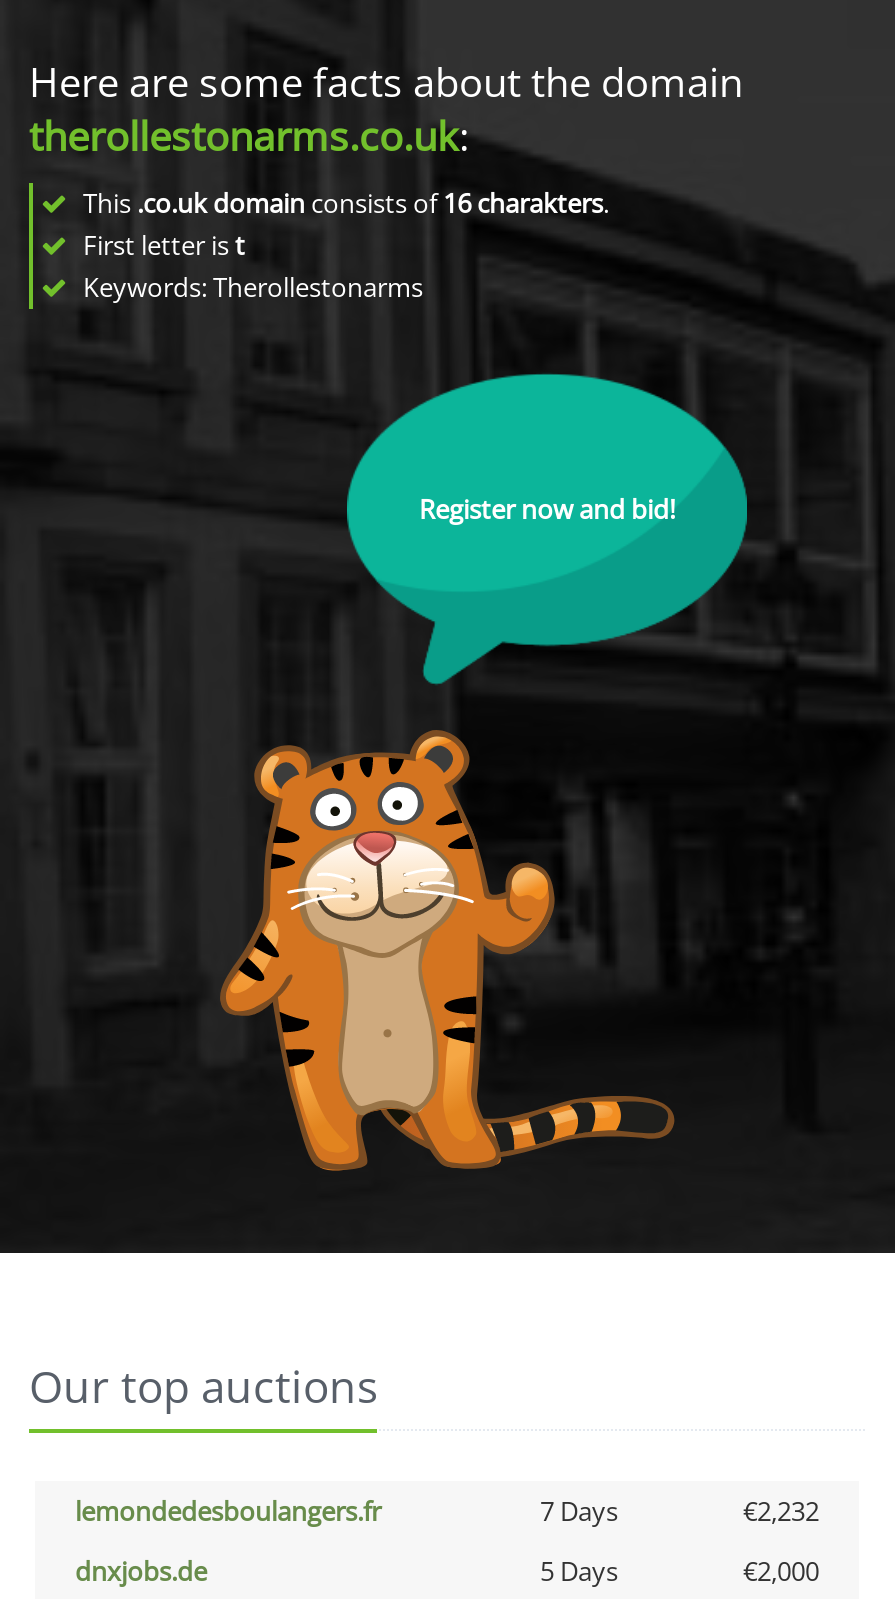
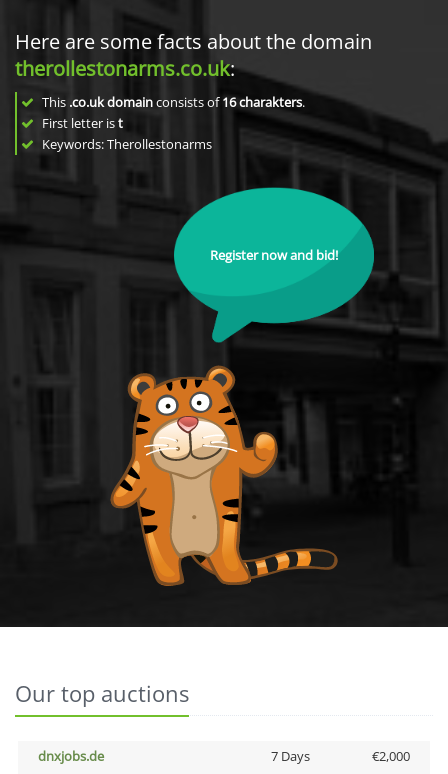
- lemondedesboulangers.fr
- 7 Days
- €2,232

- 5 Days
+ 7 Days
